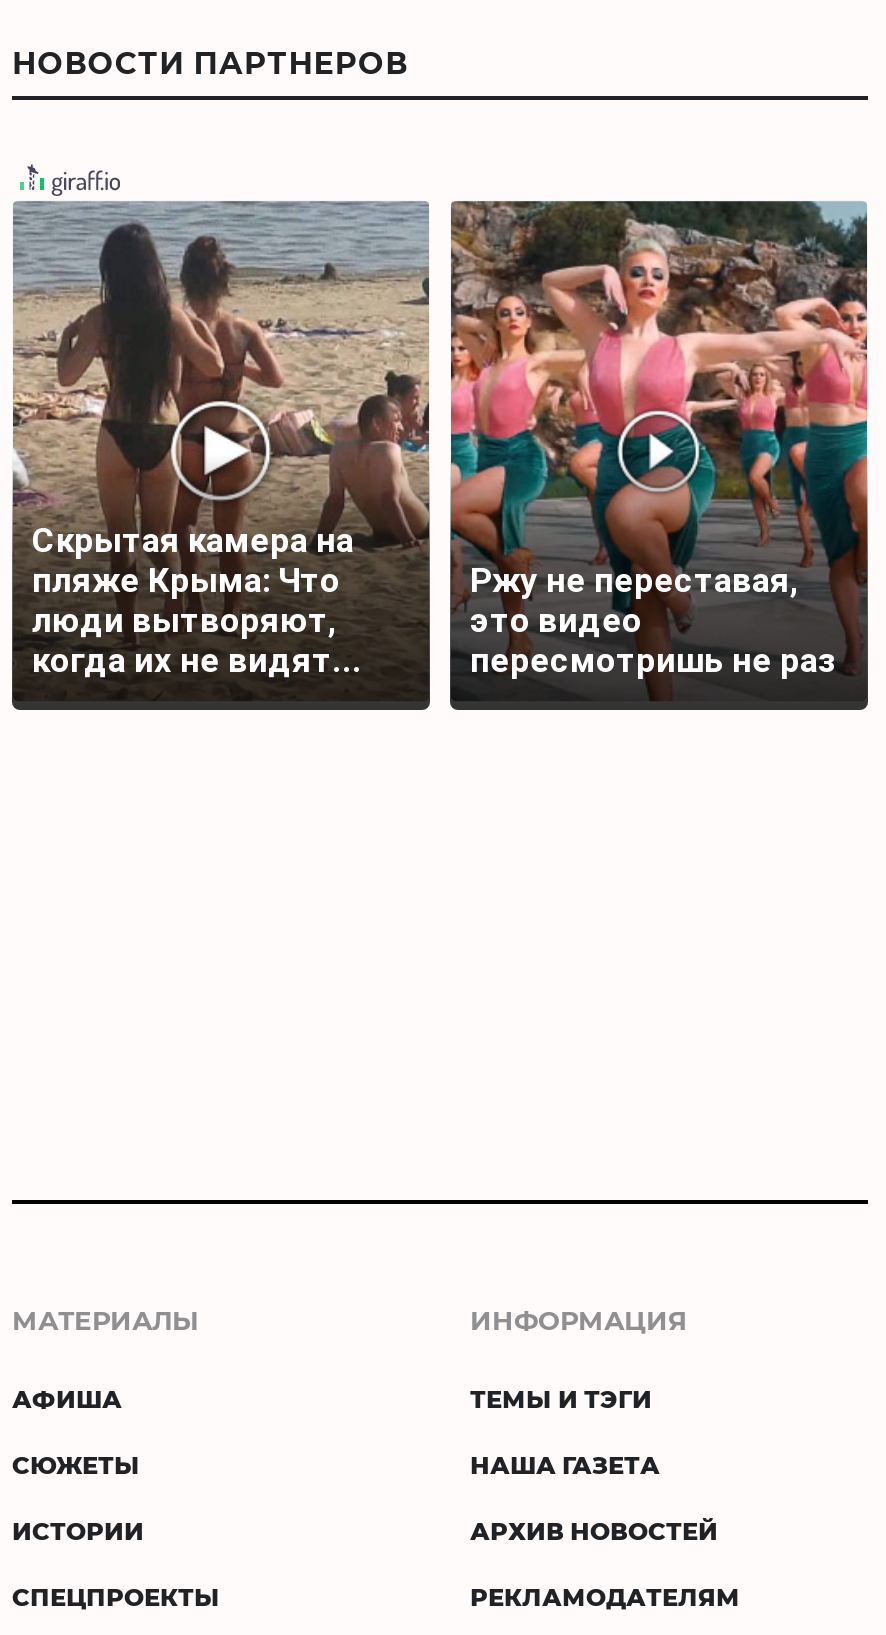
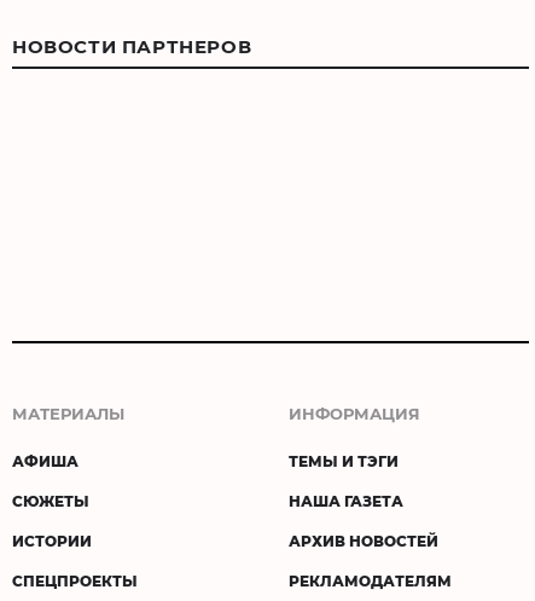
- [image]
- Скрытая камера на
- пляже Крыма: Что
- люди вытворяют,
- когда их не видят...

- [image]
- Ржу не переставая,
- это видео
- пересмотришь не раз
